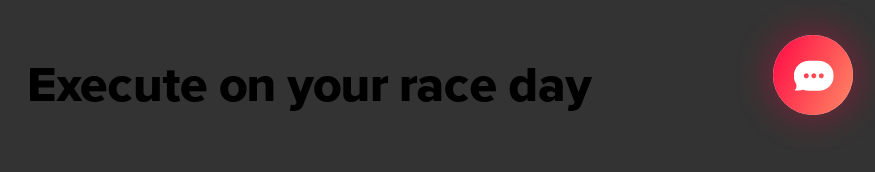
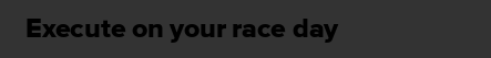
- [image]
